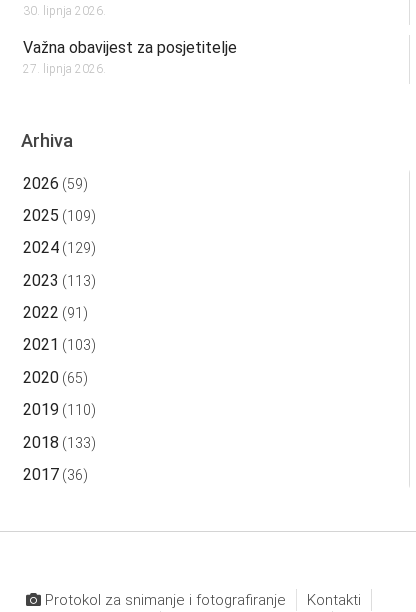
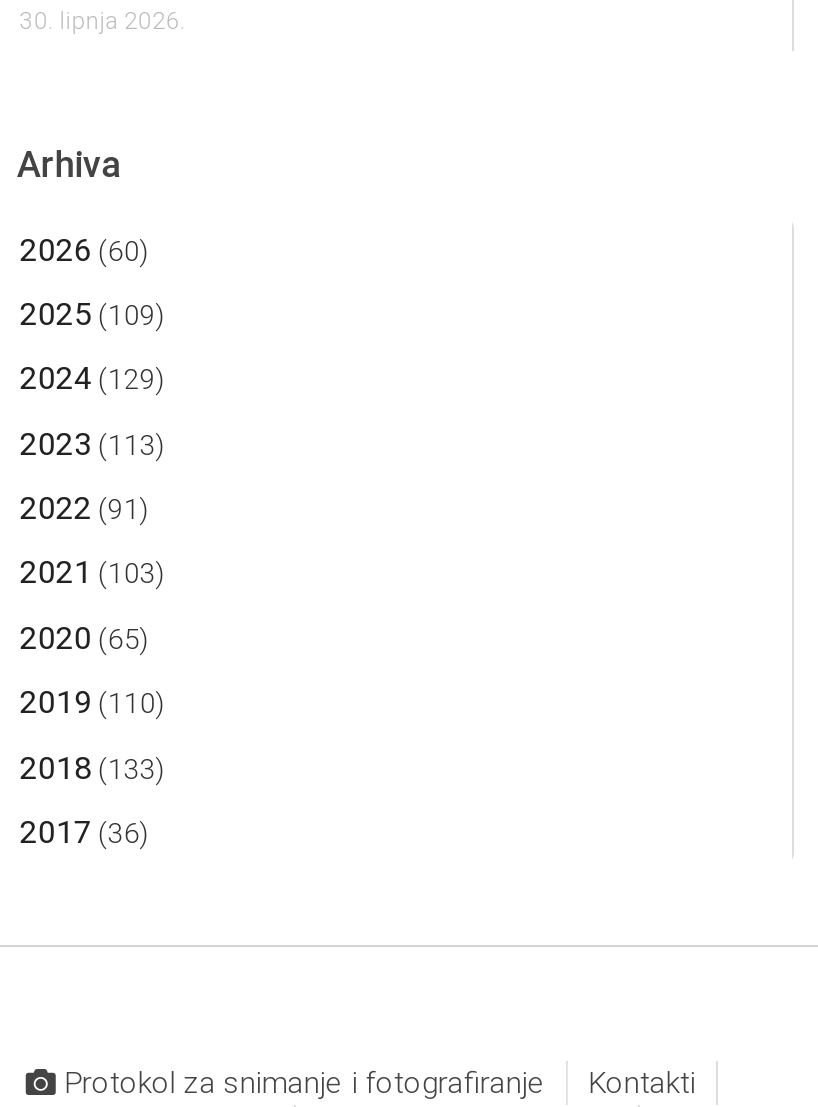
- Važna obavijest za posjetitelje
- 27. lipnja 2026.

- 2026 (59)
+ 2026 (60)
